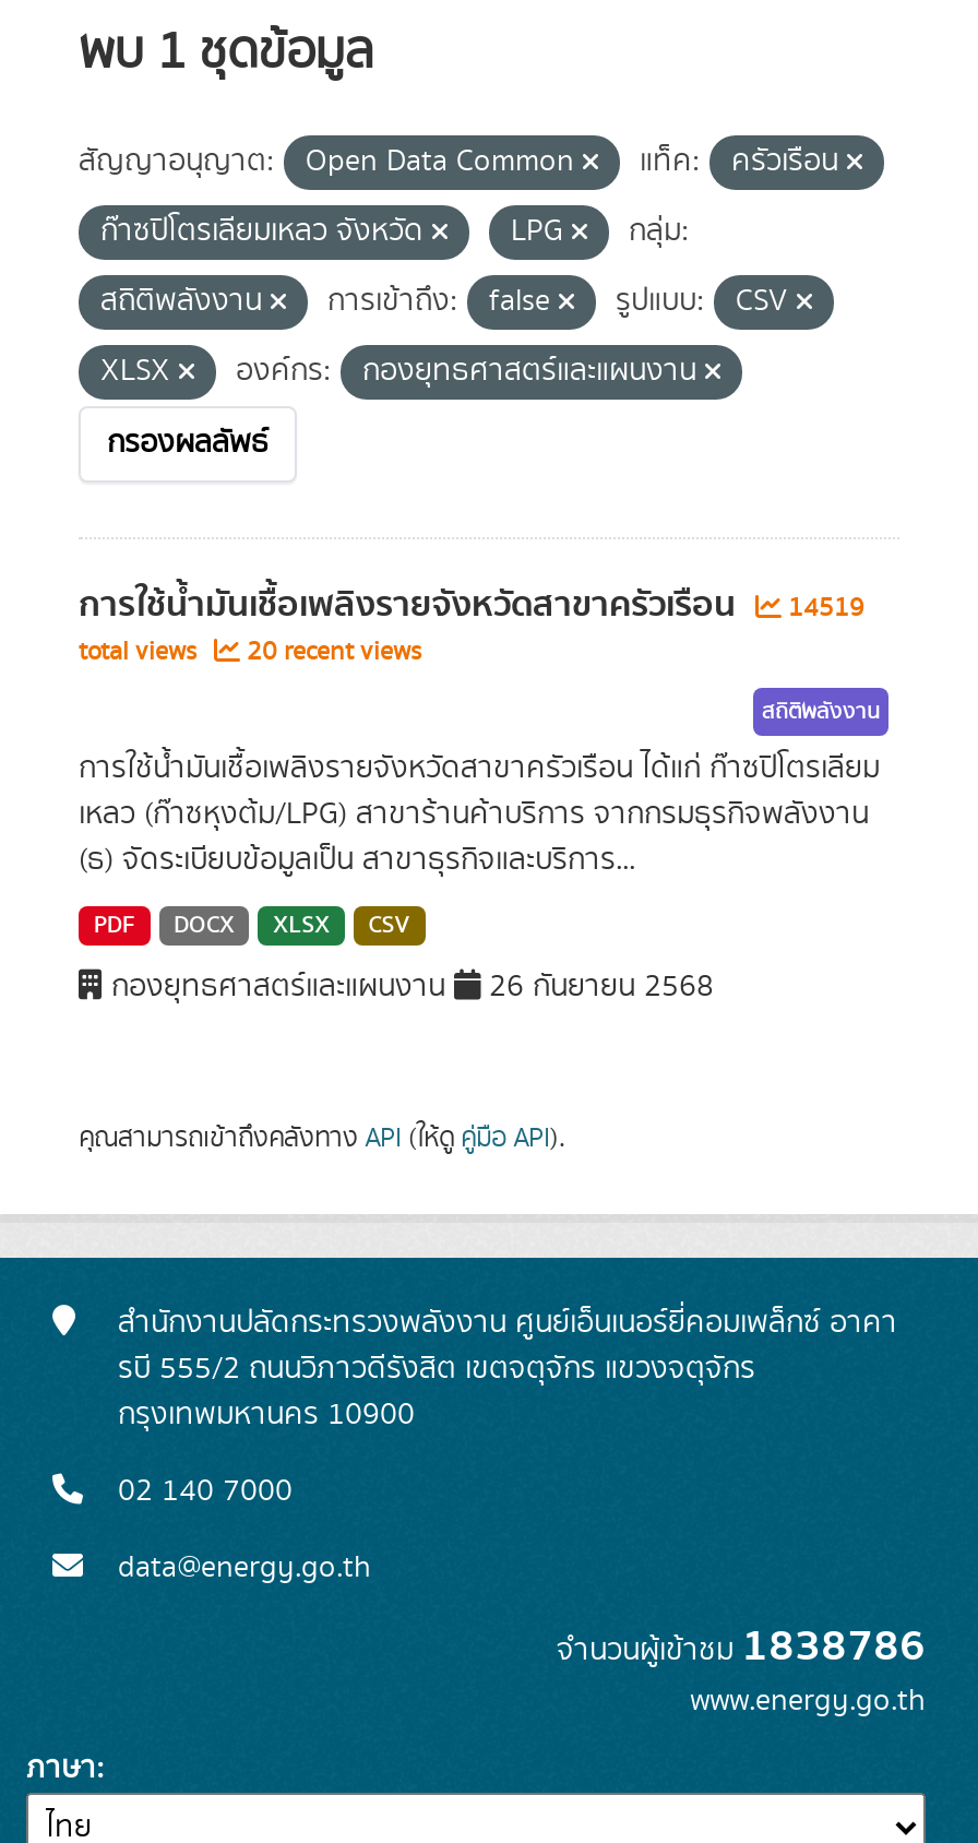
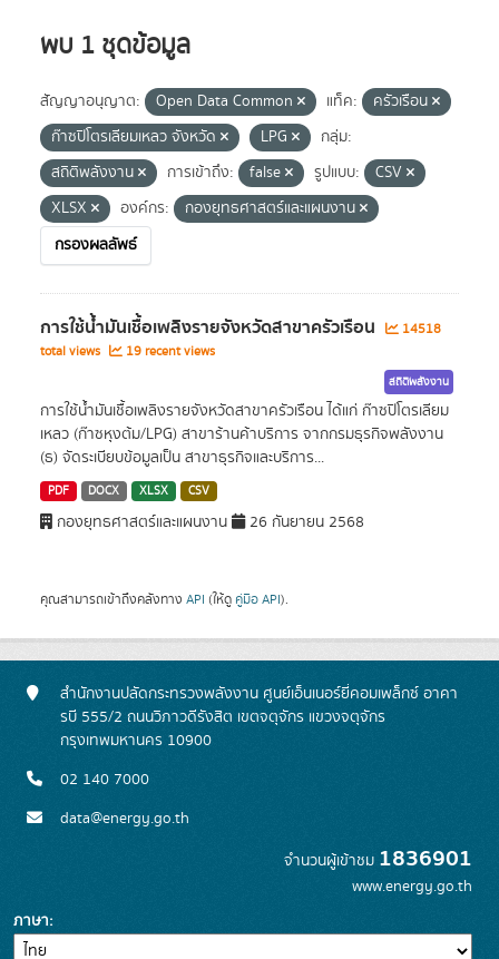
- การใช้น้ำมันเชื้อเพลิงรายจังหวัดสาขาครัวเรือน 14519
+ การใช้น้ำมันเชื้อเพลิงรายจังหวัดสาขาครัวเรือน 14518

- total views 20 recent views
+ total views 19 recent views

- จำนวนผู้เข้าชม1838786
+ จำนวนผู้เข้าชม1836901
